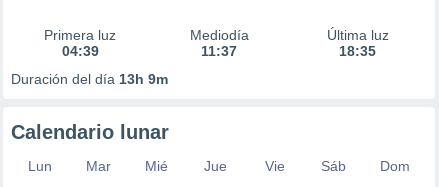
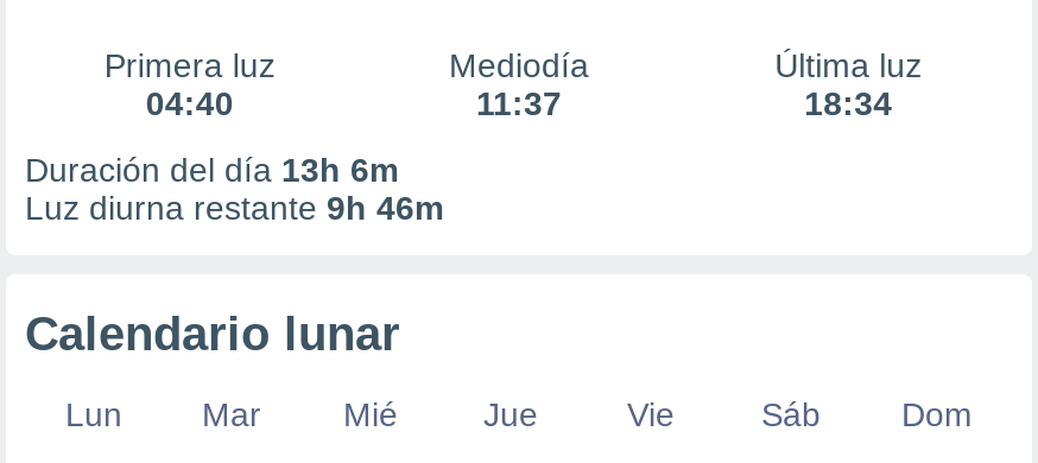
- 04:39
+ 04:40

- 18:35
+ 18:34

- Duración del día 13h 9m
+ Duración del día 13h 6m
+ Luz diurna restante 9h 46m
